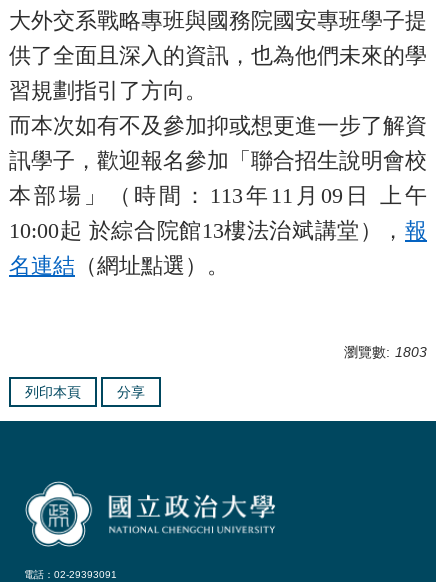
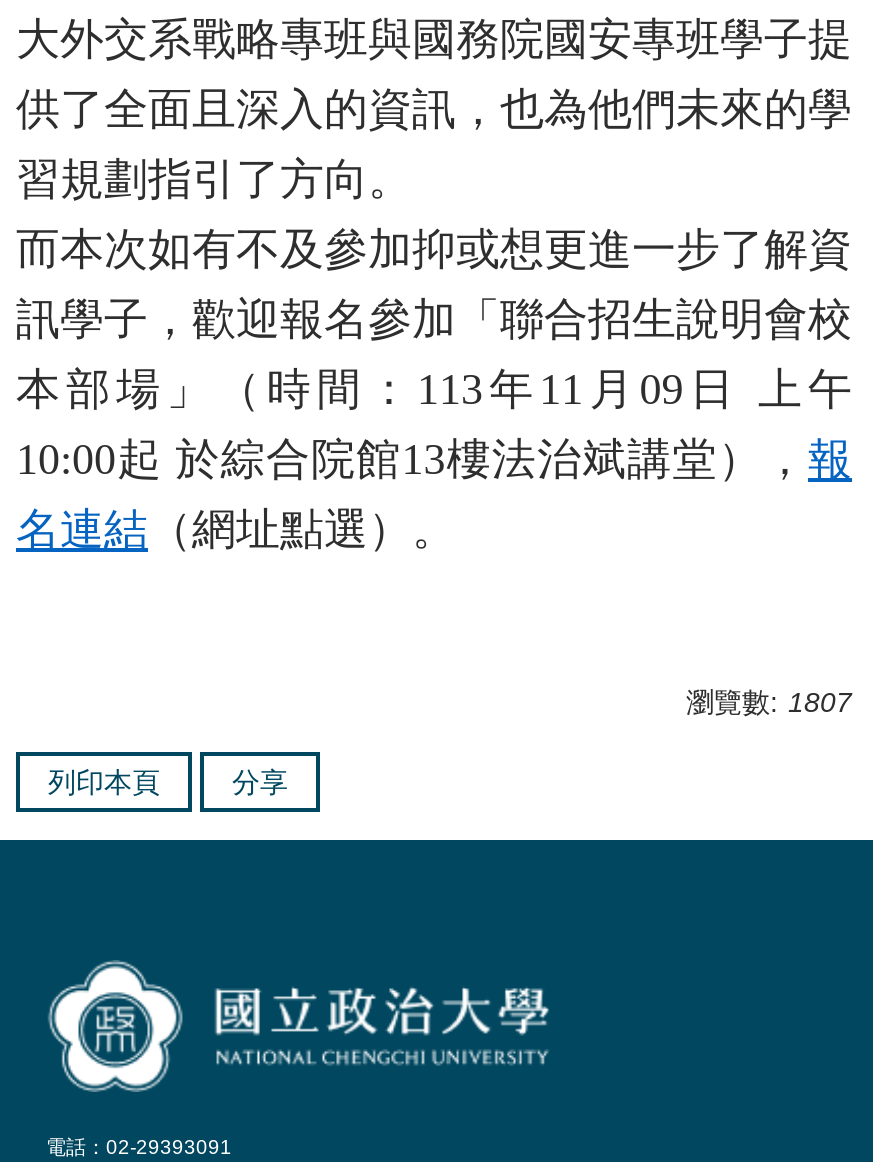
- 瀏覽數: 1803
+ 瀏覽數: 1807
